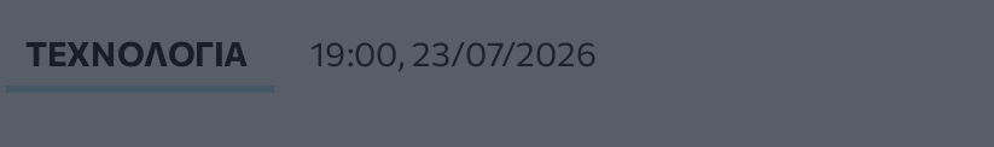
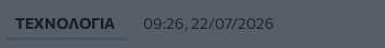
- ΤΕΧΝΟΛΟΓΊΑ 19:00, 23/07/2026
+ ΤΕΧΝΟΛΟΓΊΑ 09:26, 22/07/2026
